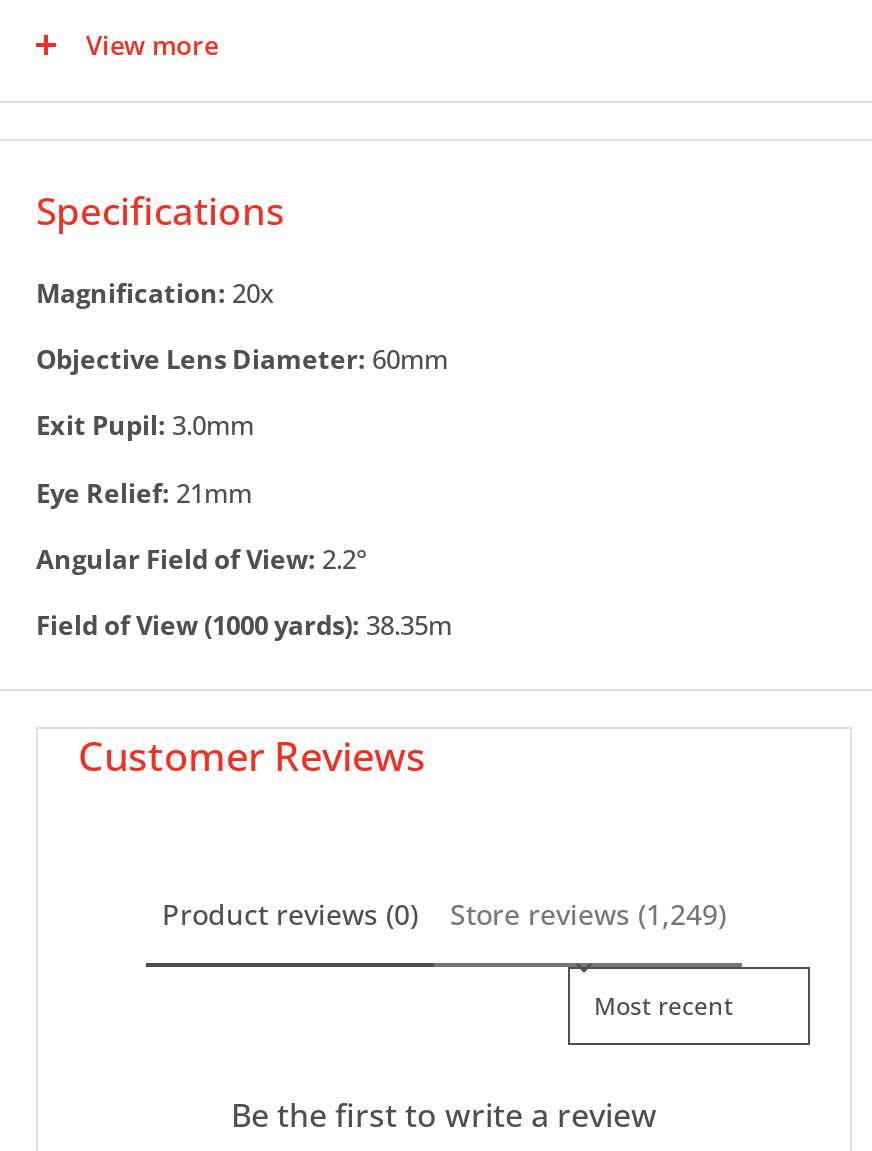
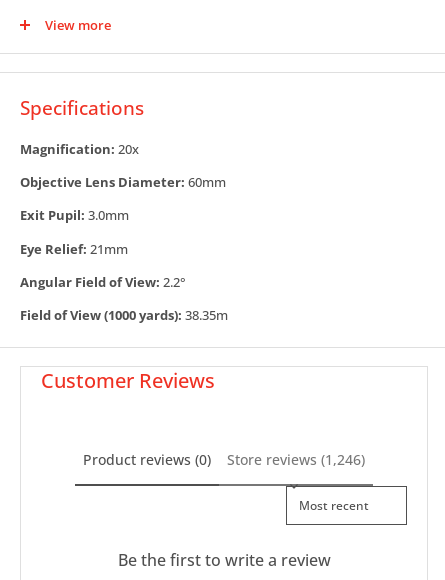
- Store reviews (1,249)
+ Store reviews (1,246)
